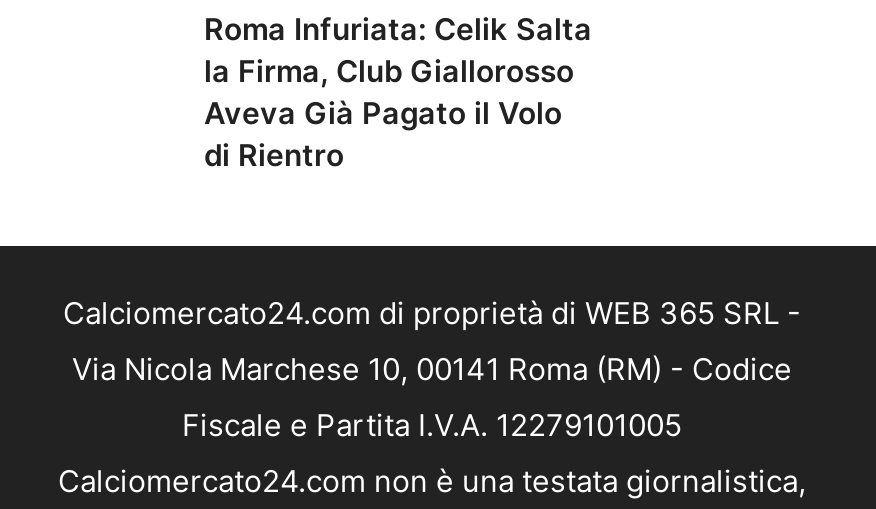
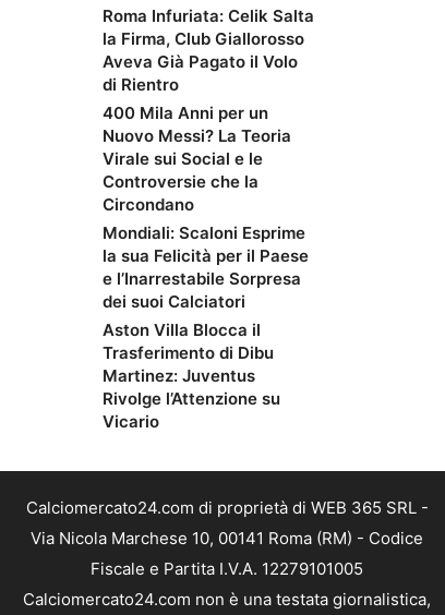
+ 400 Mila Anni per un
+ Nuovo Messi? La Teoria
+ Virale sui Social e le
+ Controversie che la
+ Circondano
+ Mondiali: Scaloni Esprime
+ la sua Felicità per il Paese
+ e l’Inarrestabile Sorpresa
+ dei suoi Calciatori
+ Aston Villa Blocca il
+ Trasferimento di Dibu
+ Martinez: Juventus
+ Rivolge l’Attenzione su
+ Vicario
